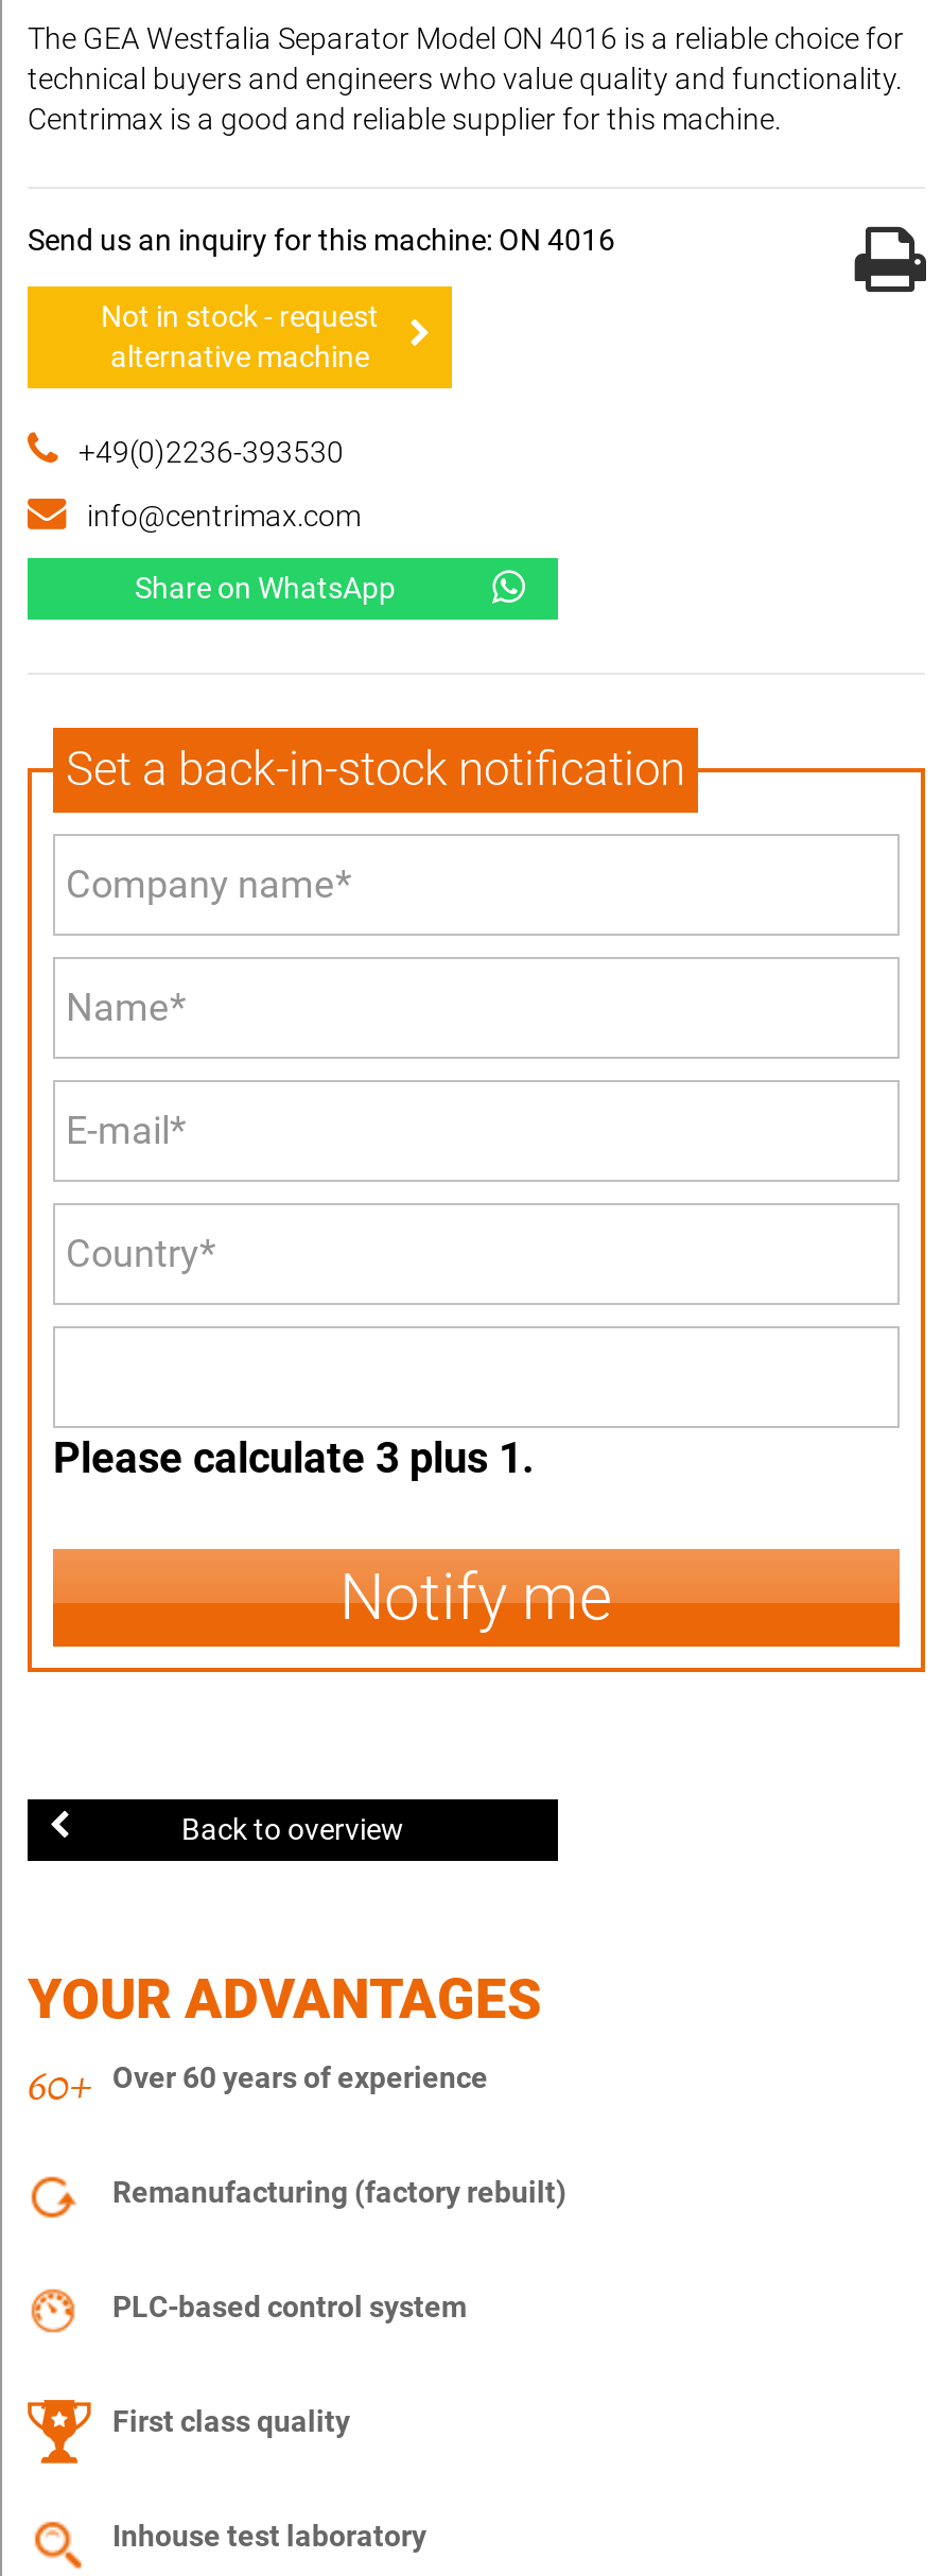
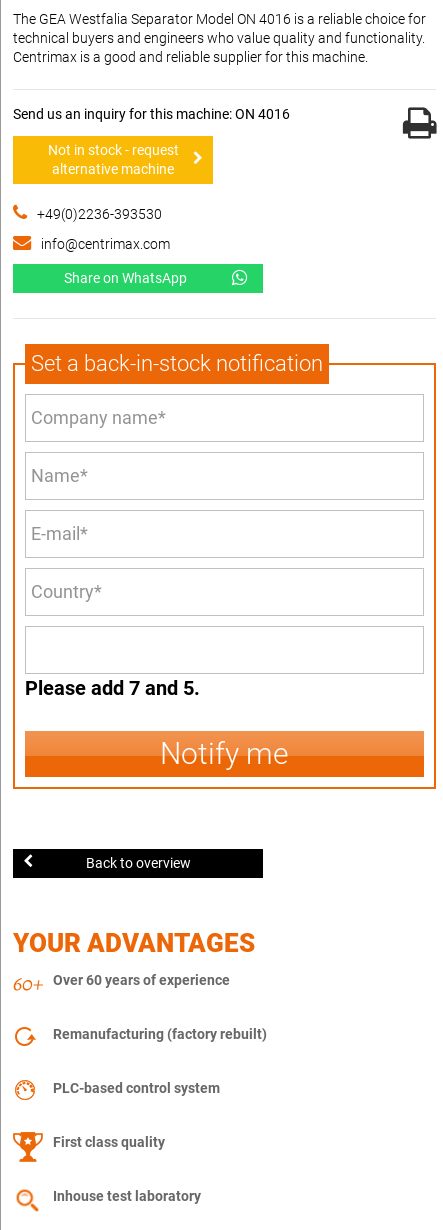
- Please calculate 3 plus 1.
+ Please add 7 and 5.
